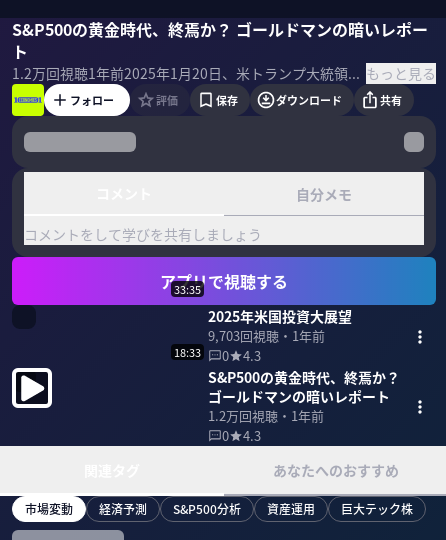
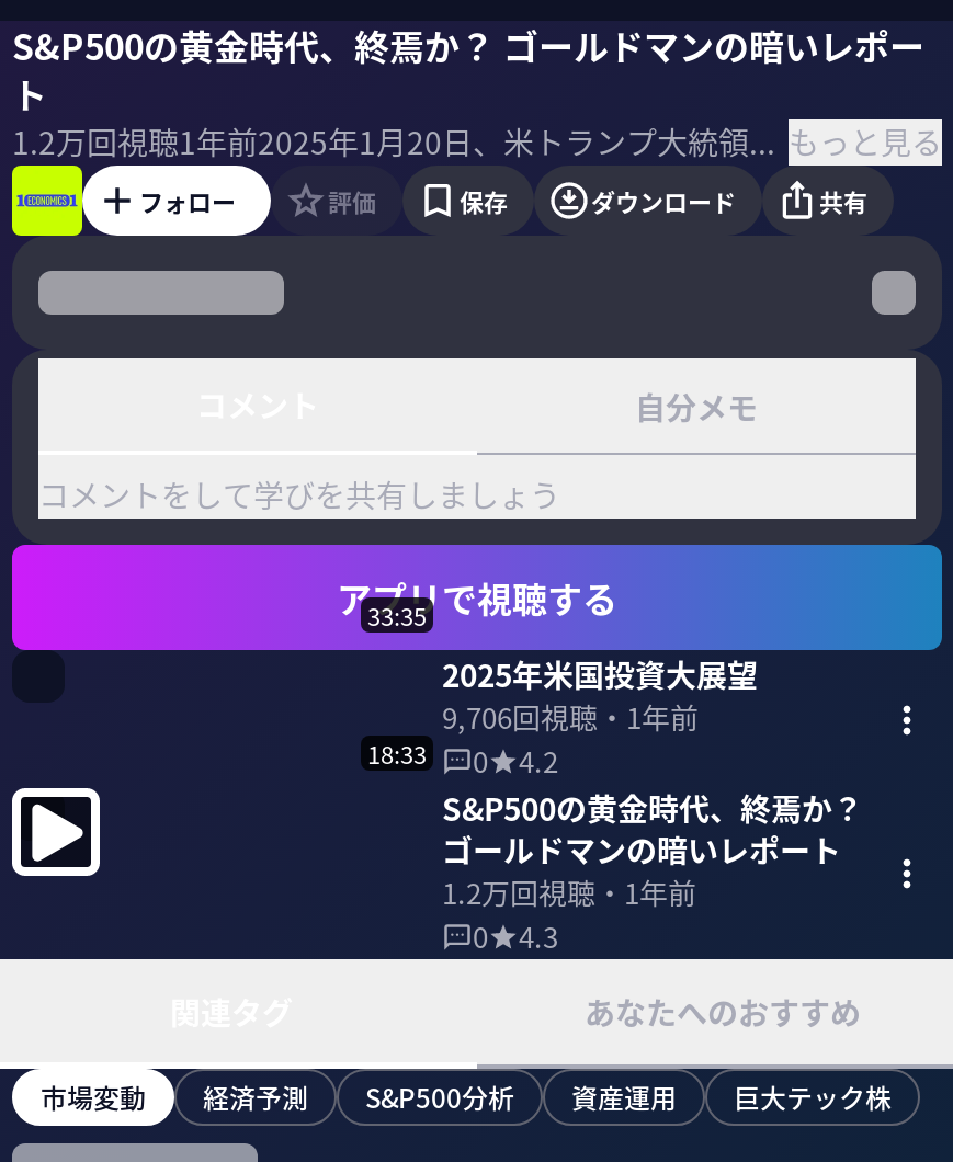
- 9,703回視聴・1年前
+ 9,706回視聴・1年前

- 18:33 0 4.3
+ 18:33 0 4.2
